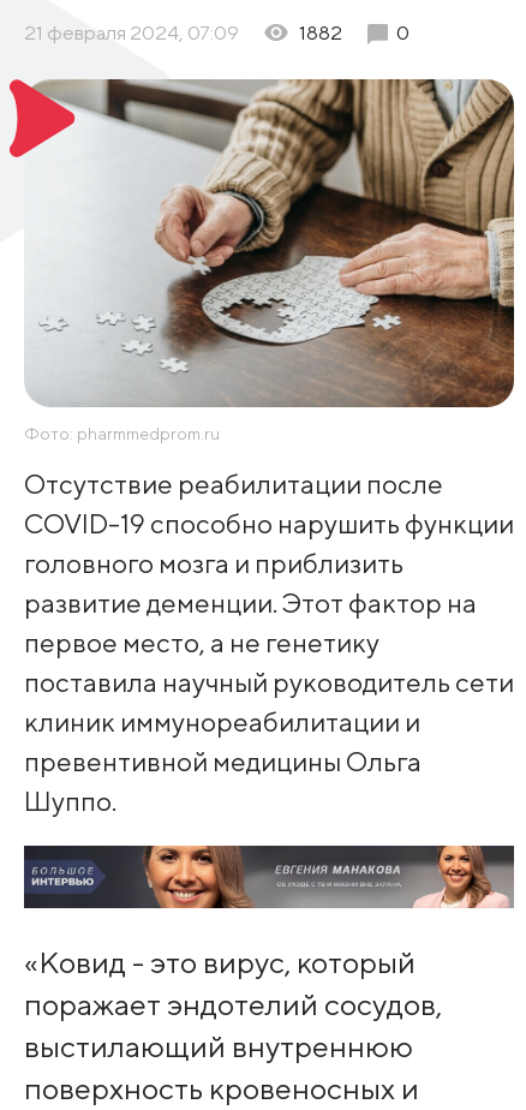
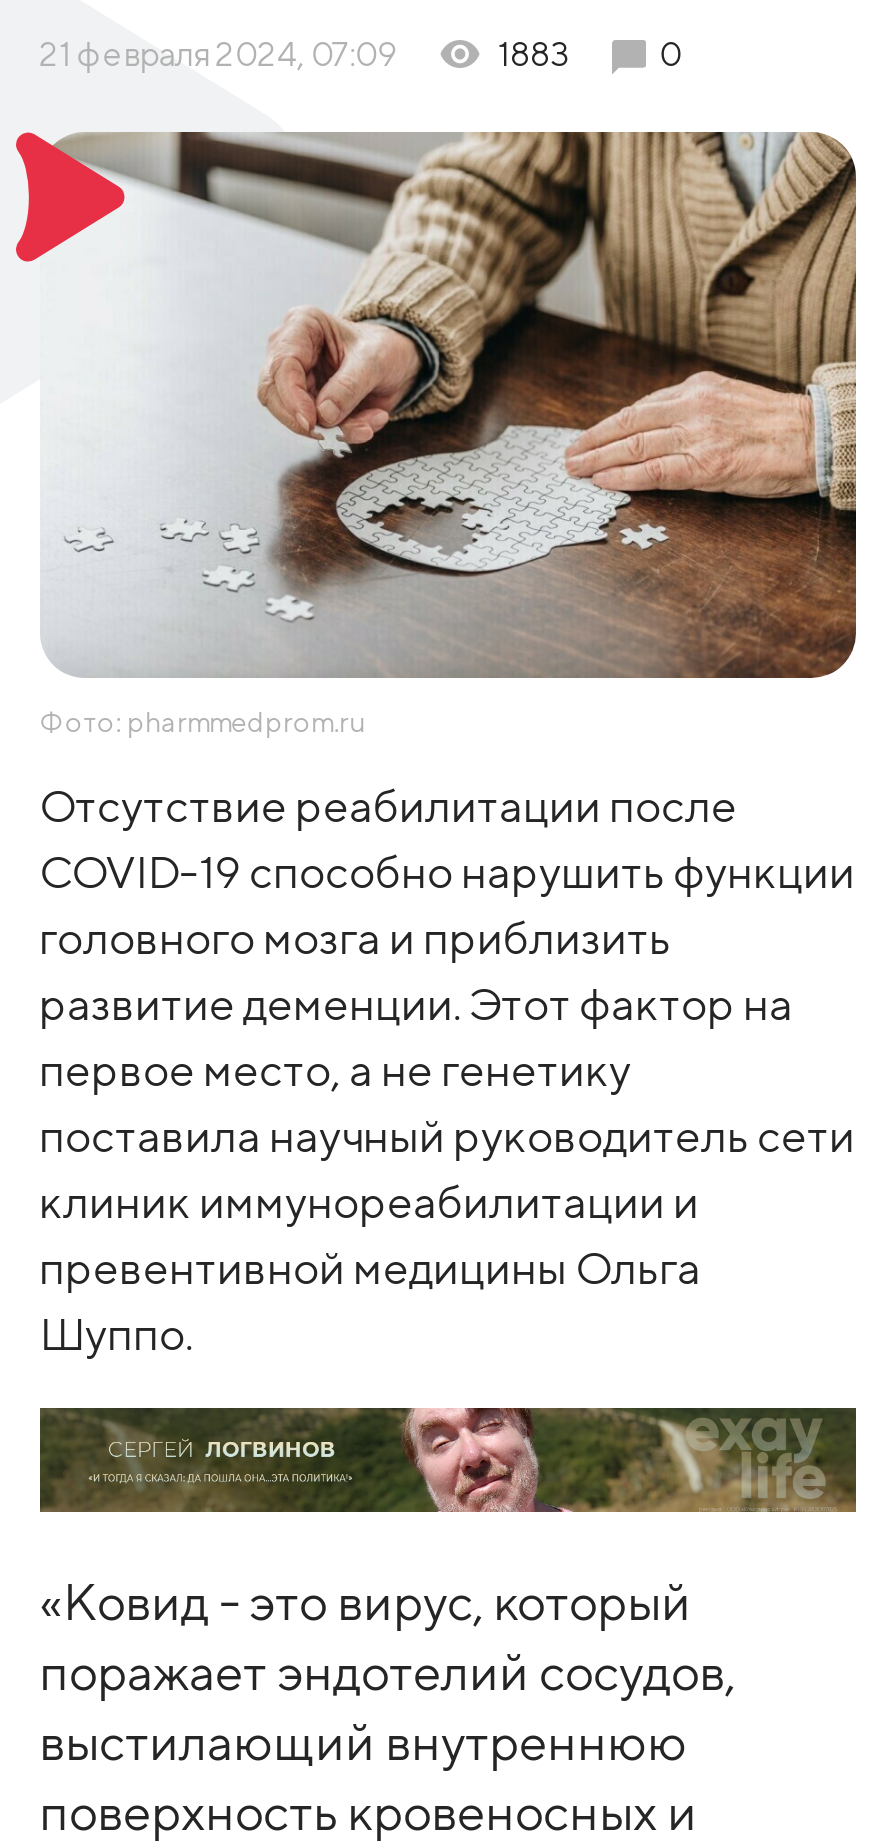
- 1882
+ 1883

- [image]
+ [image]
